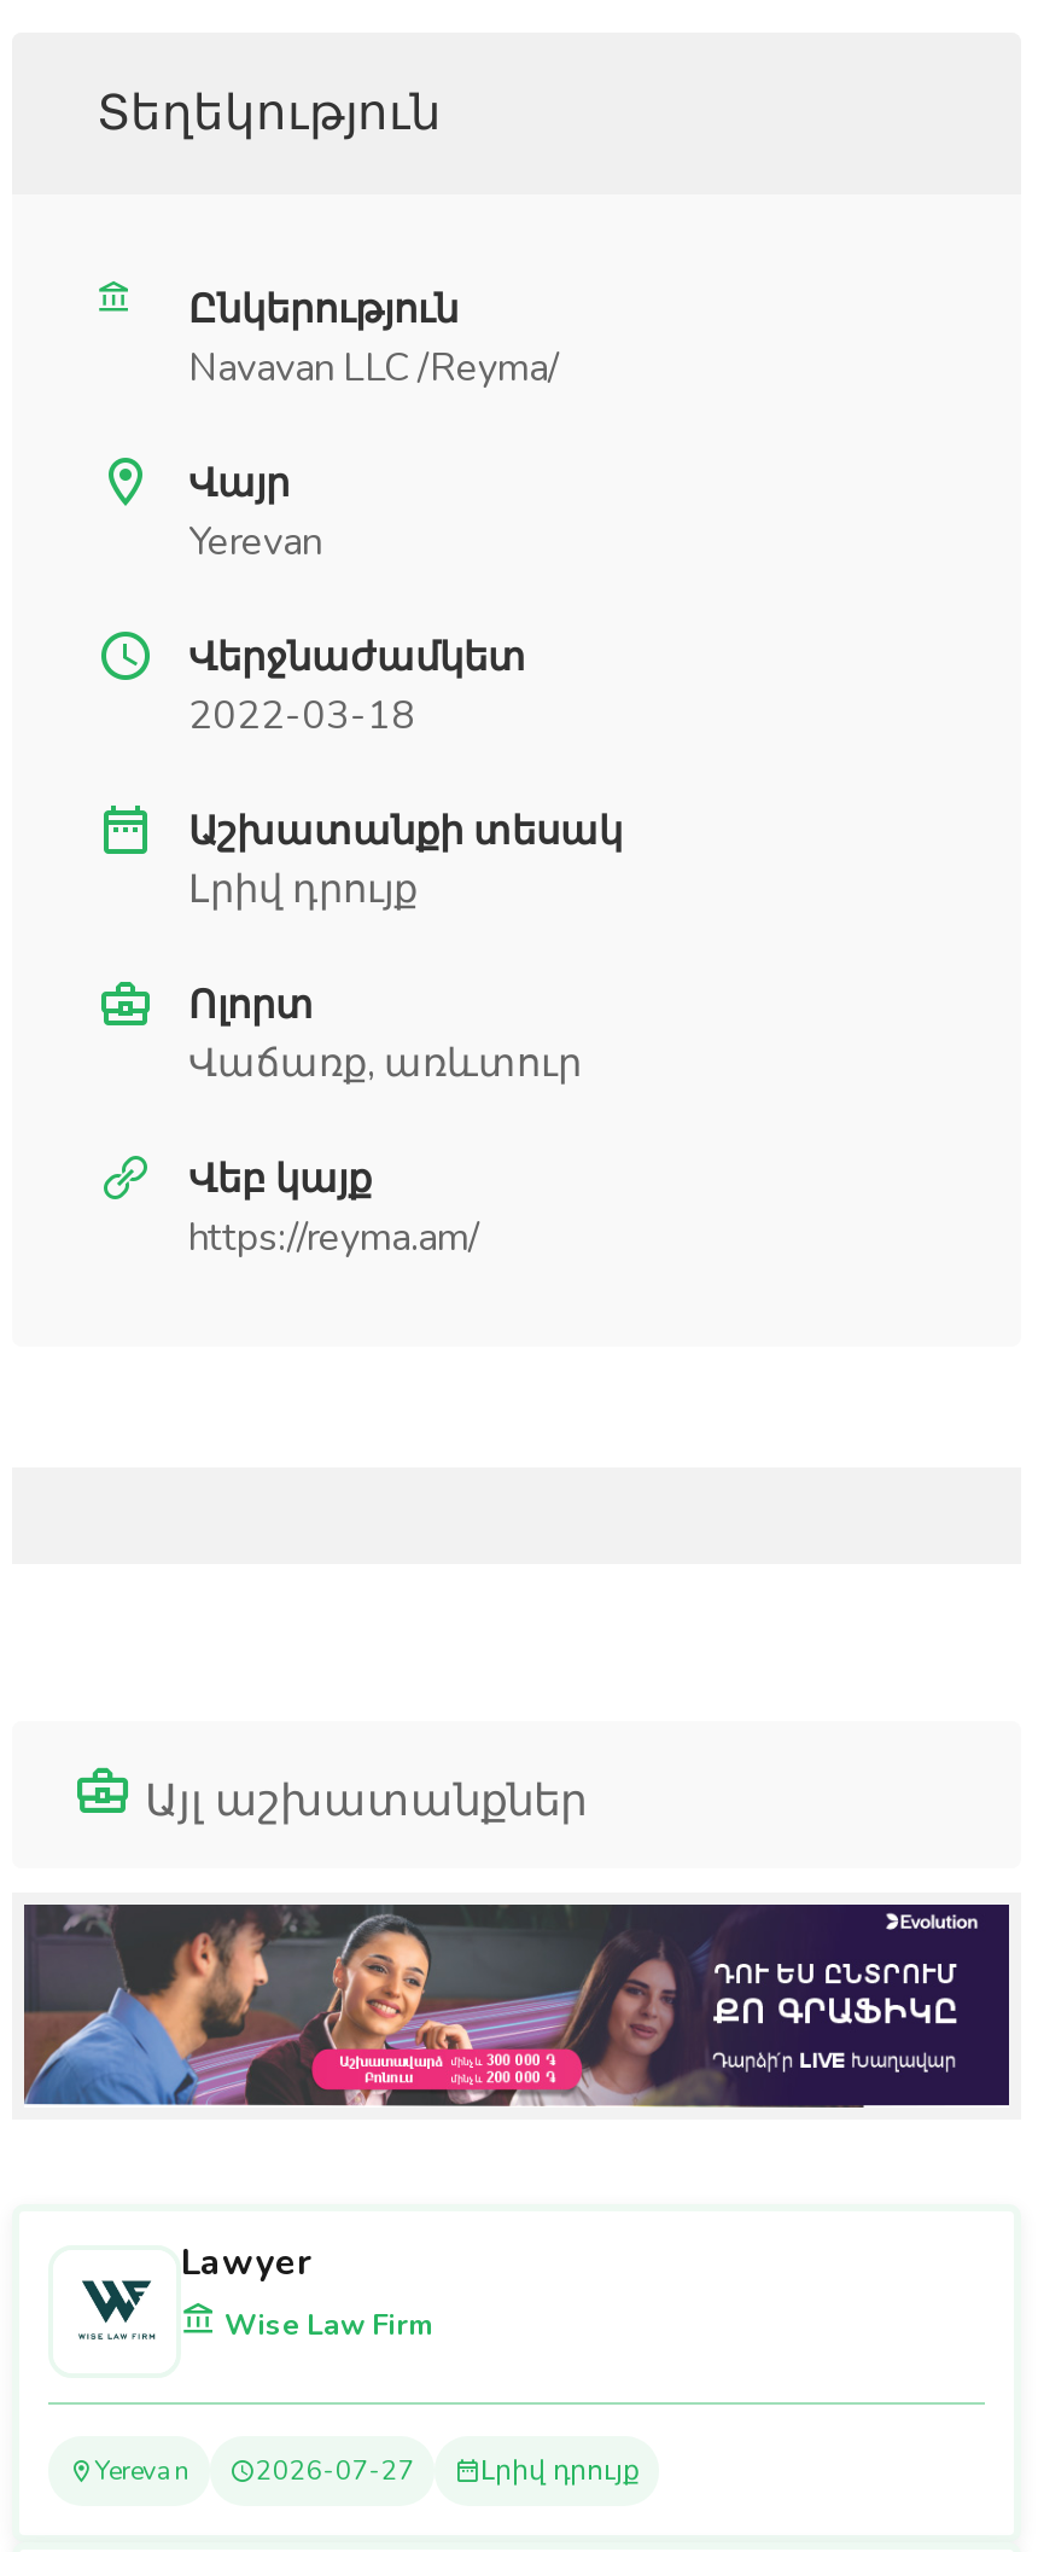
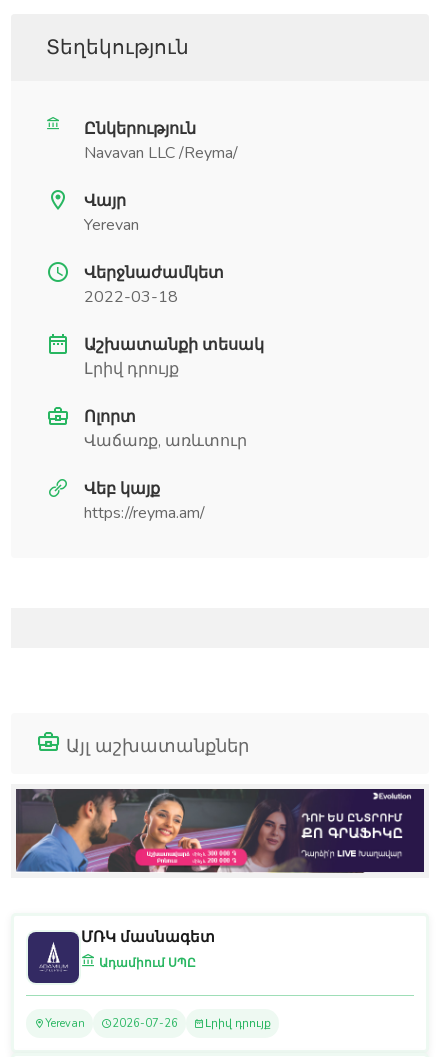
- [image]
- Lawyer
- Wise Law Firm
+ [image]
+ ՄՌԿ մասնագետ
+ Ադամիում ՍՊԸ

- Yerevan 2026-07-27 Լրիվ դրույք
+ Yerevan 2026-07-26 Լրիվ դրույք
